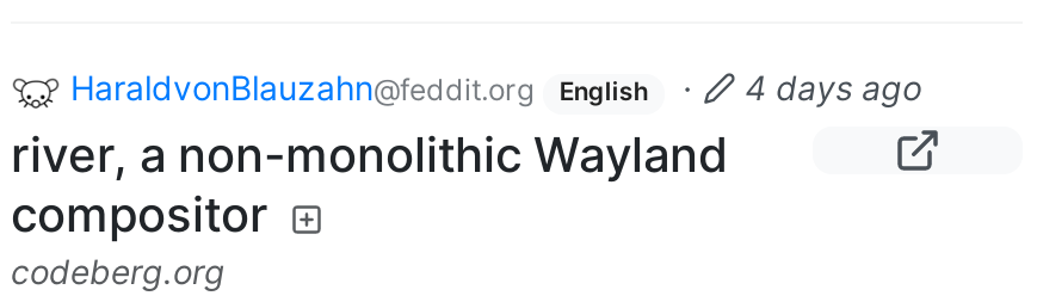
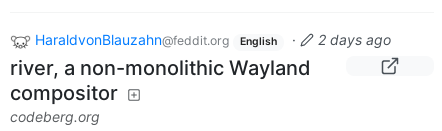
- 4 days ago
+ 2 days ago
